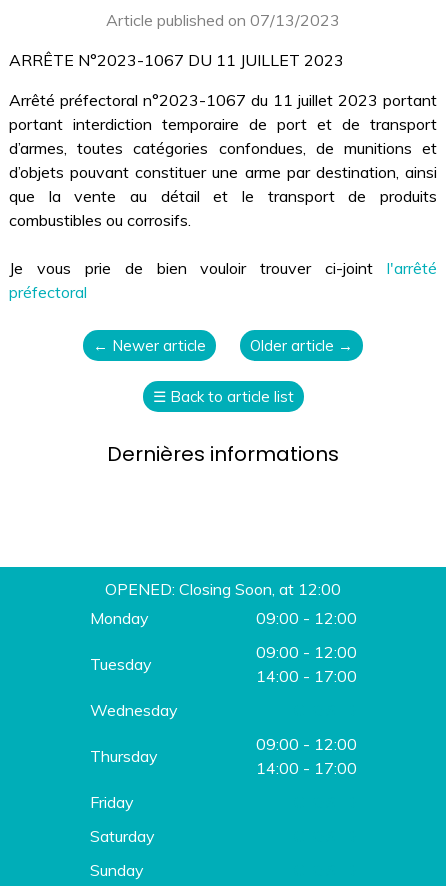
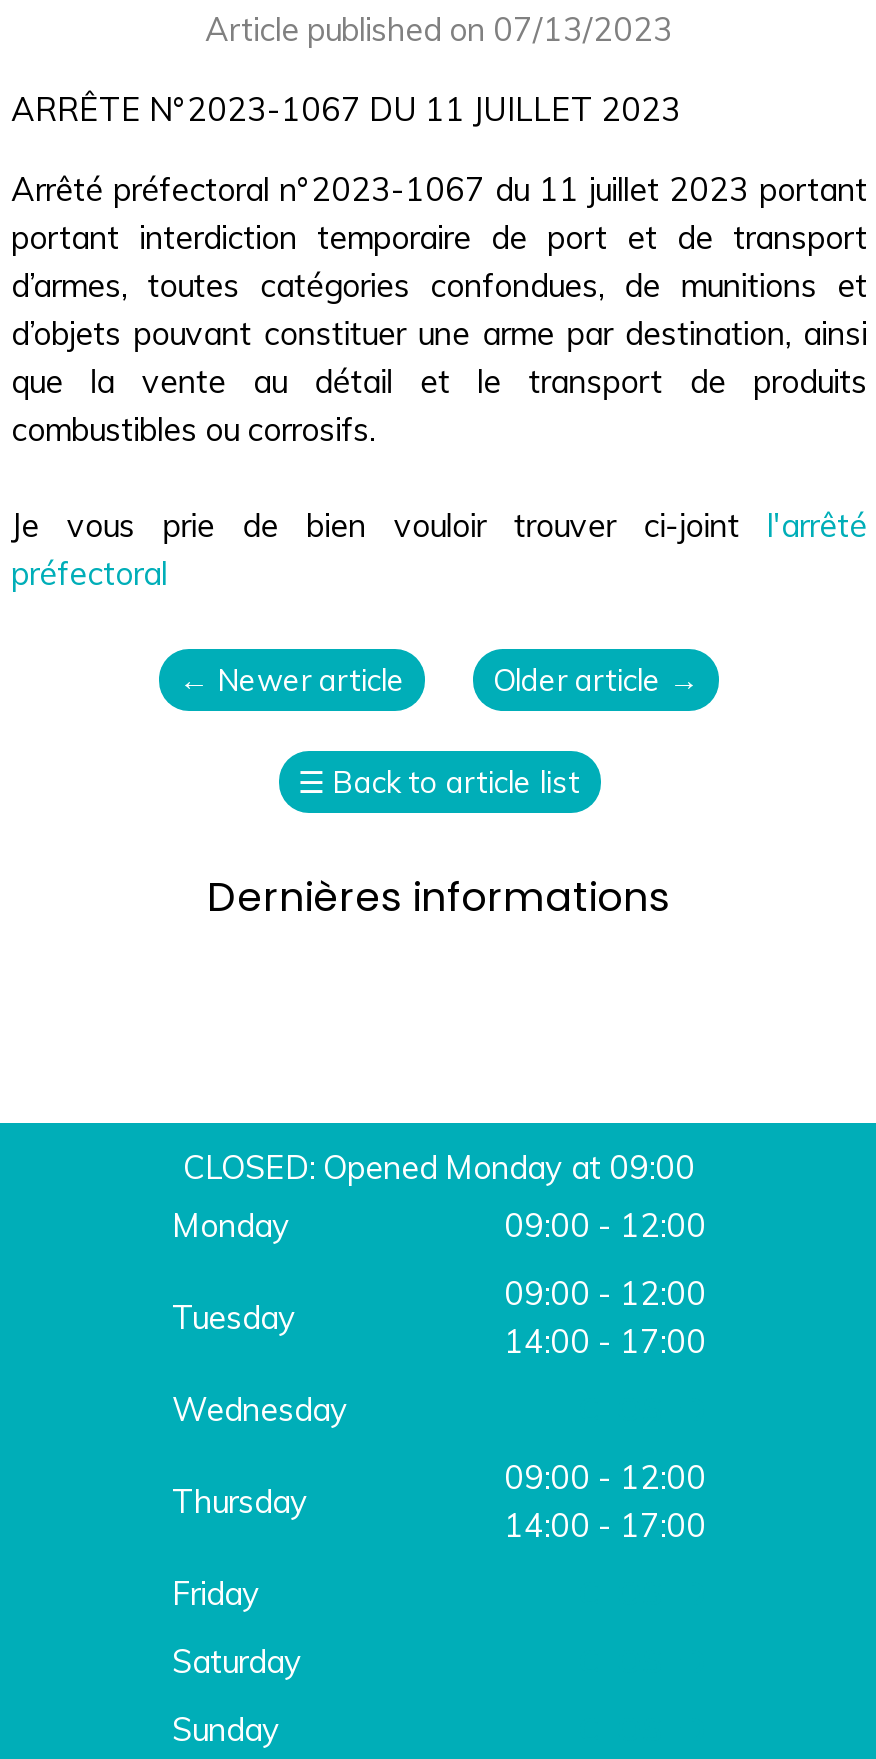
- OPENED: Closing Soon, at 12:00
+ CLOSED: Opened Monday at 09:00
